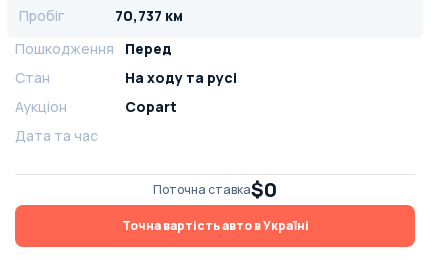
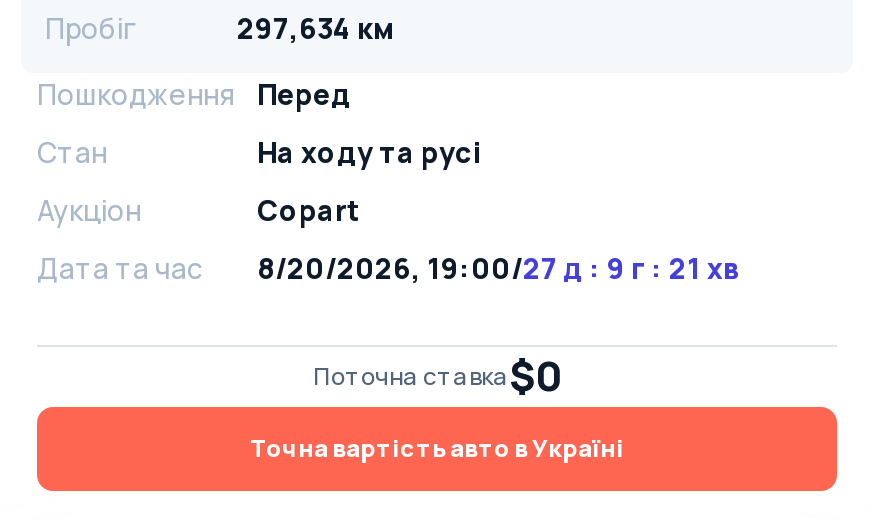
- 70,737 км
+ 297,634 км

+ 8/20/2026, 19:00/27 д : 9 г : 21 хв
